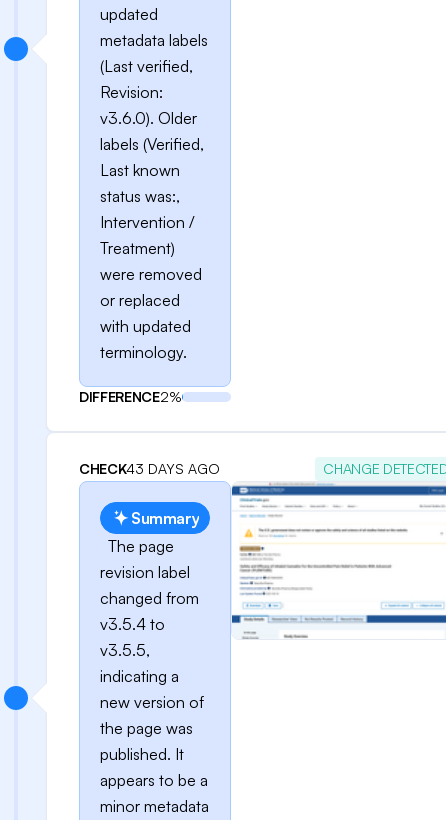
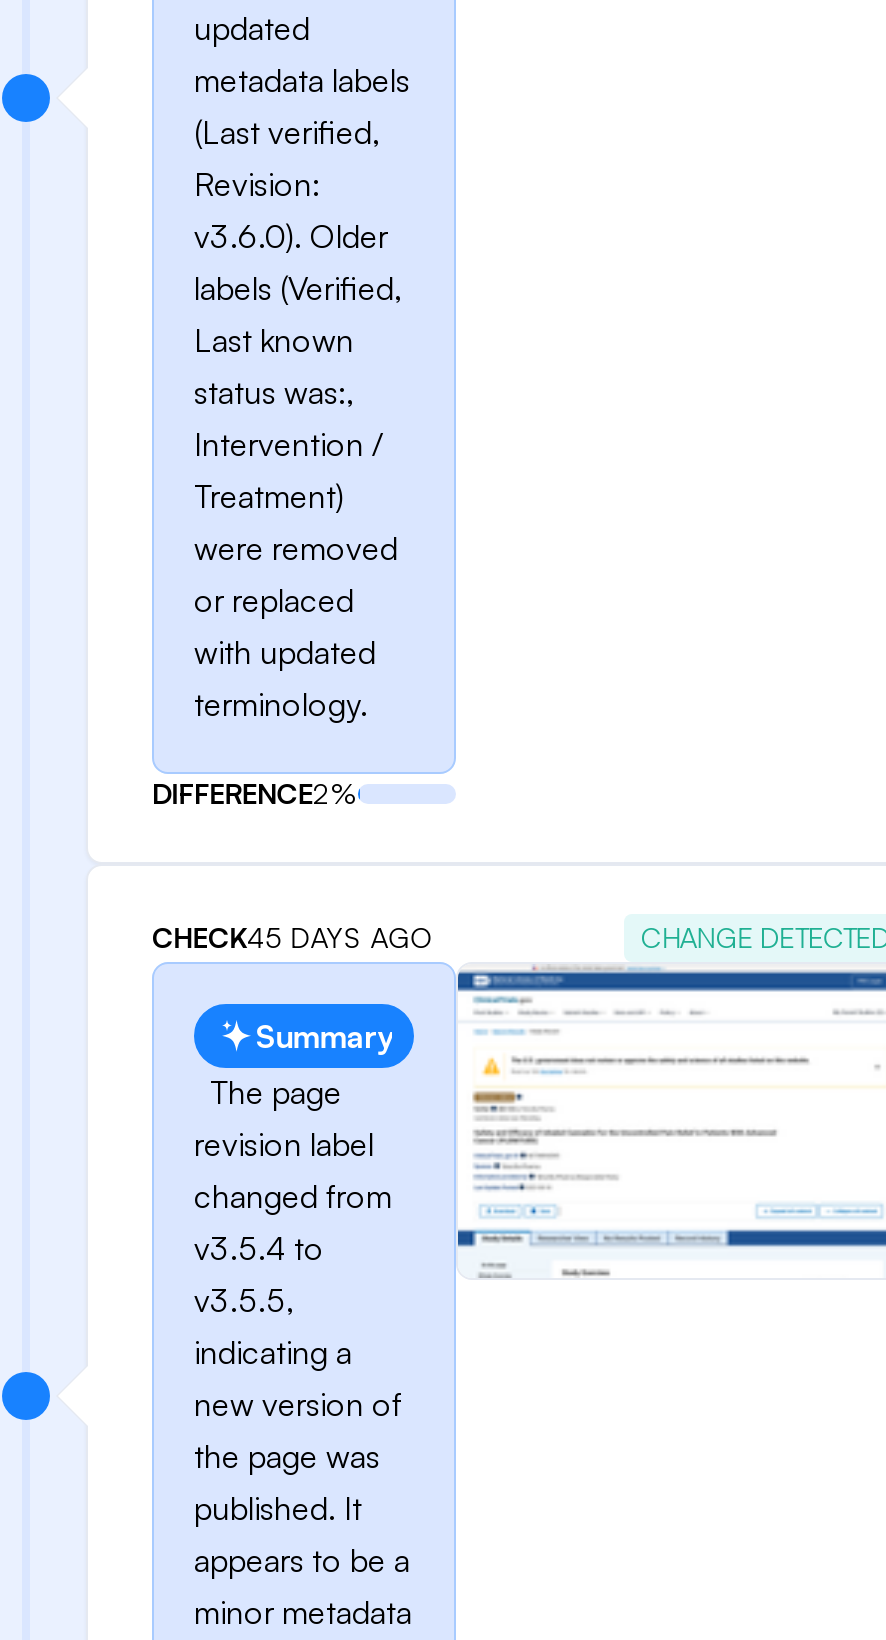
- CHECK43 DAYS AGO
+ CHECK45 DAYS AGO
